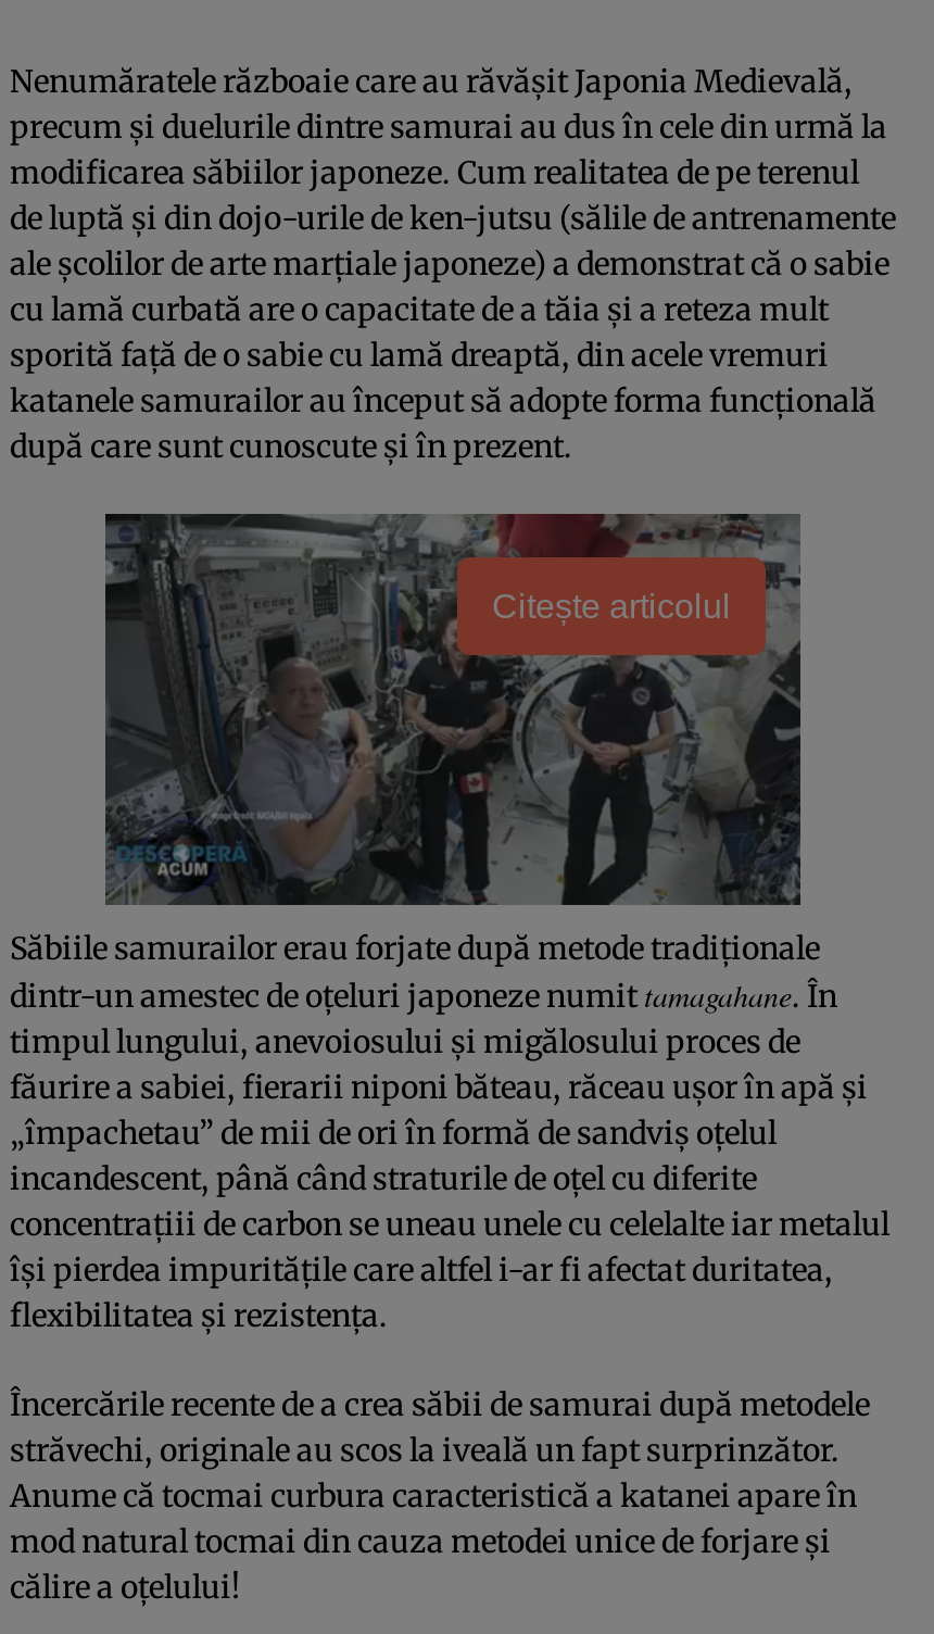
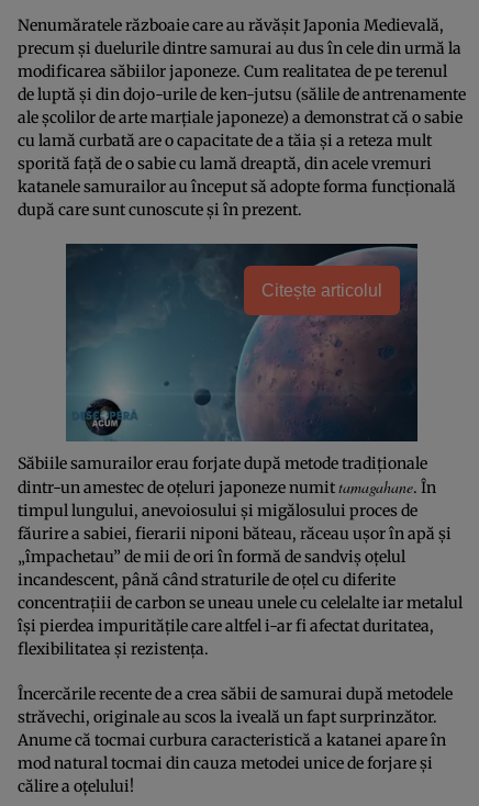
- [image]
+ [image]
